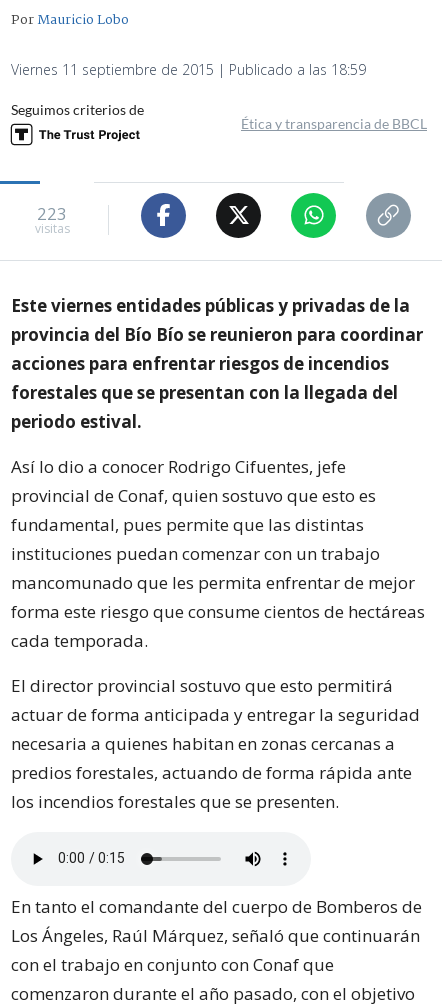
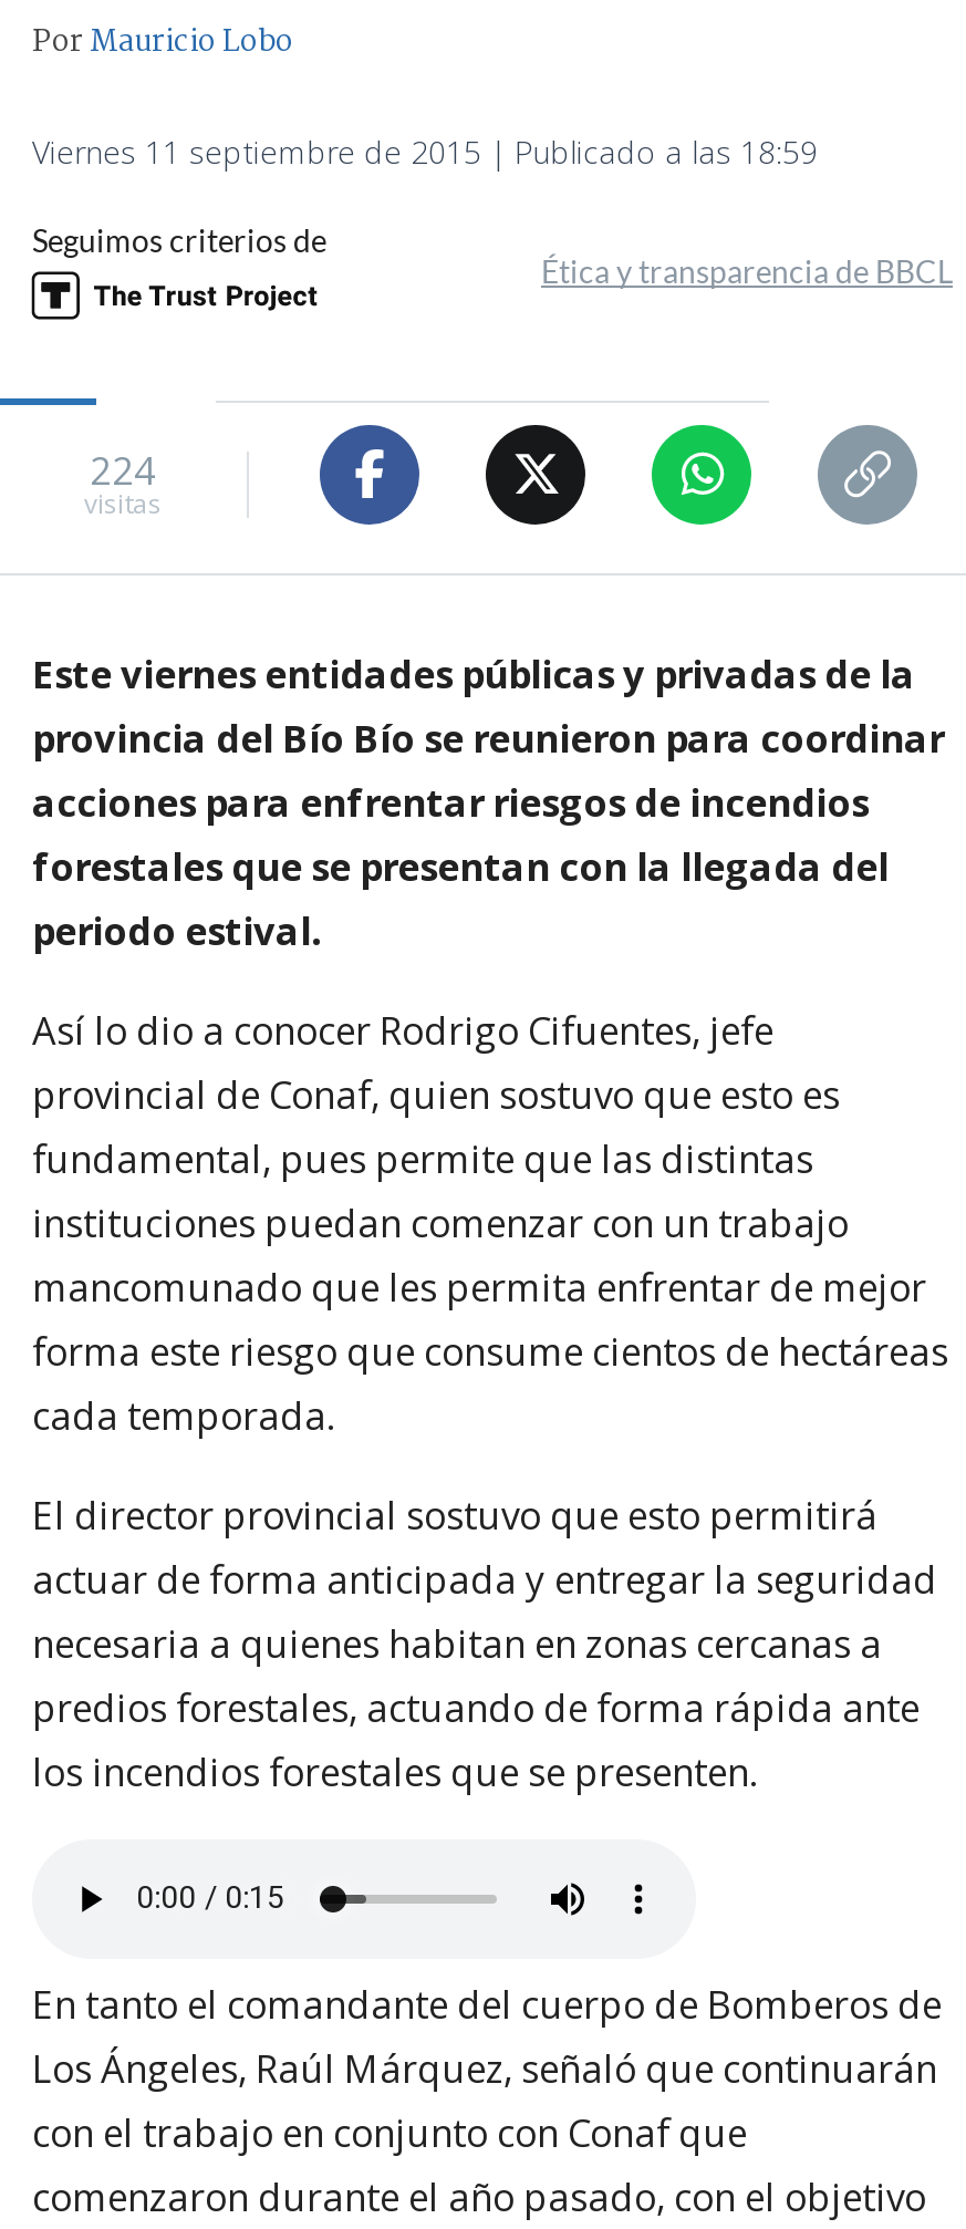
- 223
+ 224
